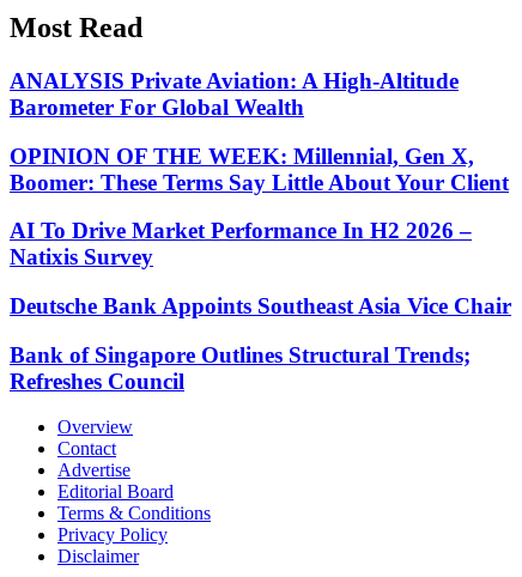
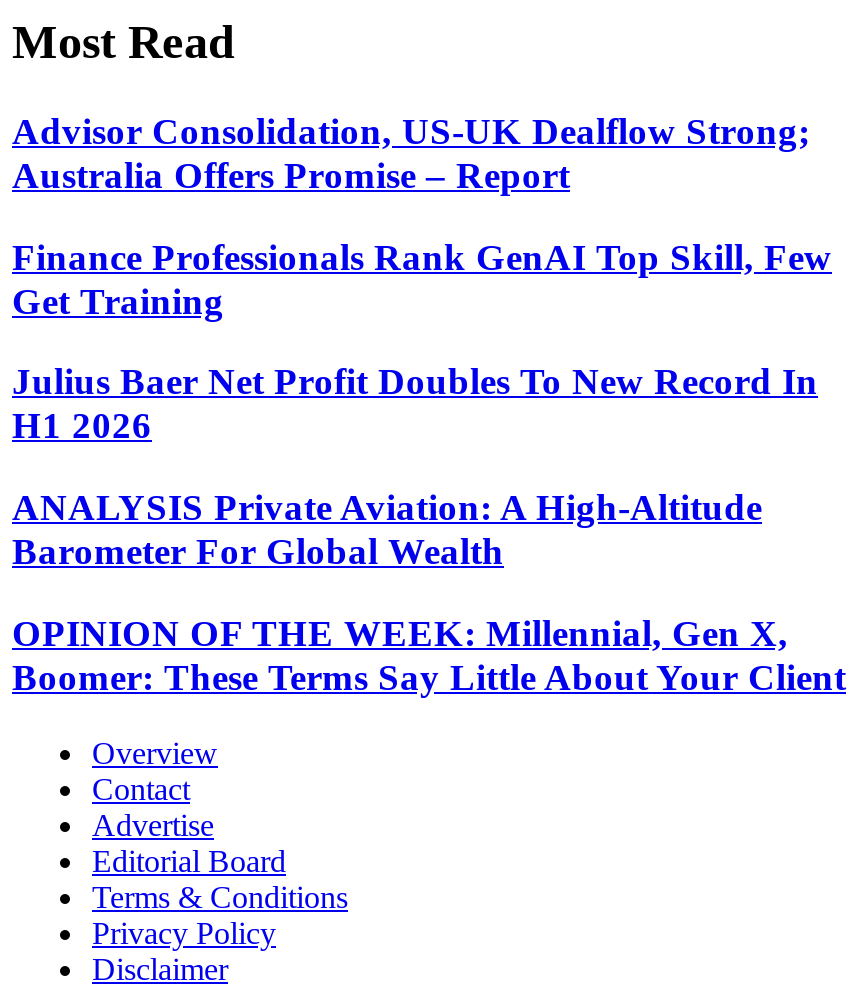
+ Advisor Consolidation, US-UK Dealflow Strong;
+ Australia Offers Promise – Report
+ Finance Professionals Rank GenAI Top Skill, Few
+ Get Training
+ Julius Baer Net Profit Doubles To New Record In
+ H1 2026

moved down: ANALYSIS Private Aviation: A High-Altitude | Barometer For Global Wealth | OPINION OF THE WEEK: Millennial, Gen X, | Boomer: These Terms Say Little About Your Client

- AI To Drive Market Performance In H2 2026 –
- Natixis Survey
- Deutsche Bank Appoints Southeast Asia Vice Chair
- Bank of Singapore Outlines Structural Trends;
- Refreshes Council
